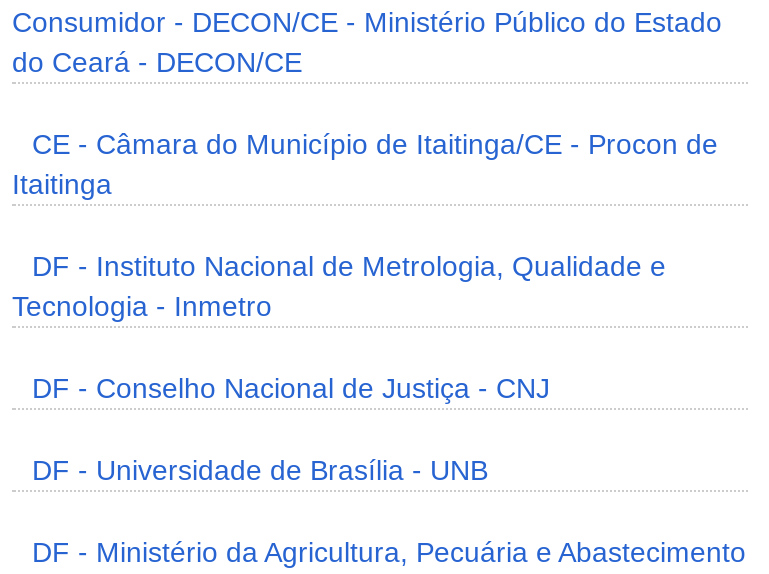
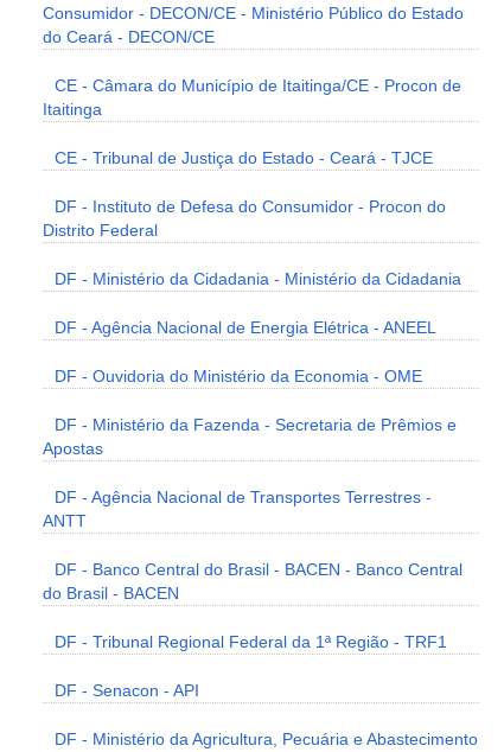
- DF - Instituto Nacional de Metrologia, Qualidade e
- Tecnologia - Inmetro
- DF - Conselho Nacional de Justiça - CNJ
- DF - Universidade de Brasília - UNB
+ CE - Tribunal de Justiça do Estado - Ceará - TJCE
+ DF - Instituto de Defesa do Consumidor - Procon do
+ Distrito Federal
+ DF - Ministério da Cidadania - Ministério da Cidadania
+ DF - Agência Nacional de Energia Elétrica - ANEEL
+ DF - Ouvidoria do Ministério da Economia - OME
+ DF - Ministério da Fazenda - Secretaria de Prêmios e
+ Apostas
+ DF - Agência Nacional de Transportes Terrestres -
+ ANTT
+ DF - Banco Central do Brasil - BACEN - Banco Central
+ do Brasil - BACEN
+ DF - Tribunal Regional Federal da 1ª Região - TRF1
+ DF - Senacon - API
